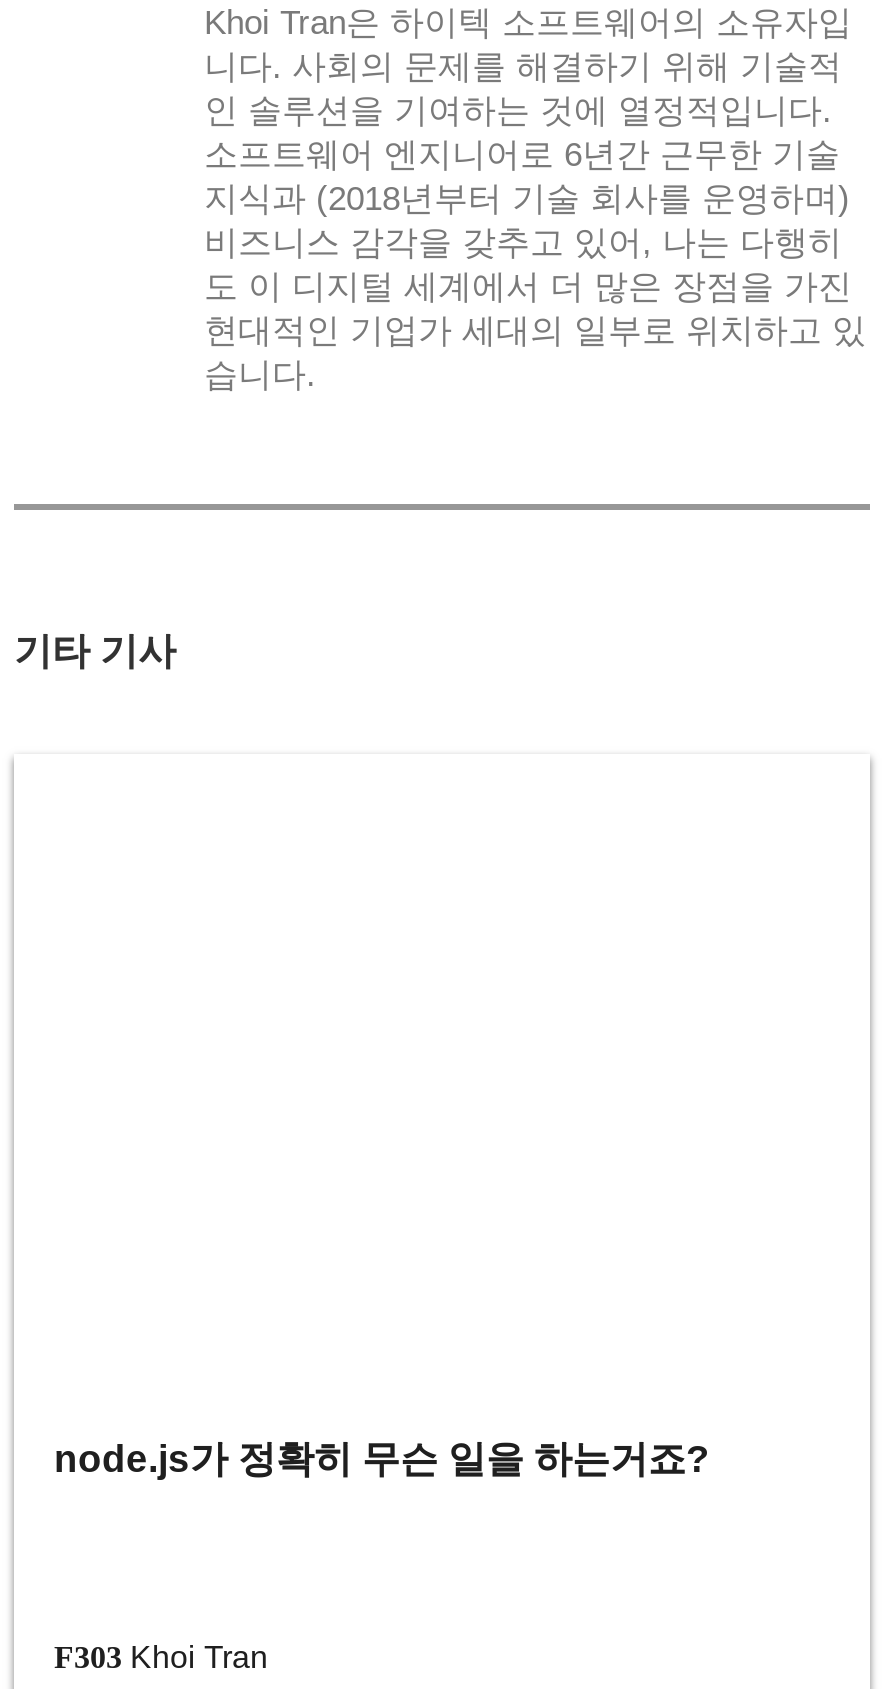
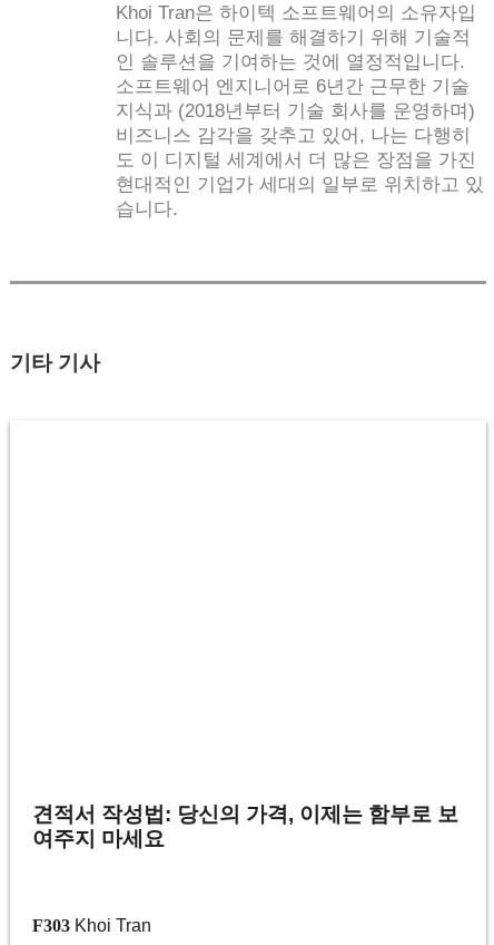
- node.js가 정확히 무슨 일을 하는거죠?
+ 견적서 작성법: 당신의 가격, 이제는 함부로 보
+ 여주지 마세요
